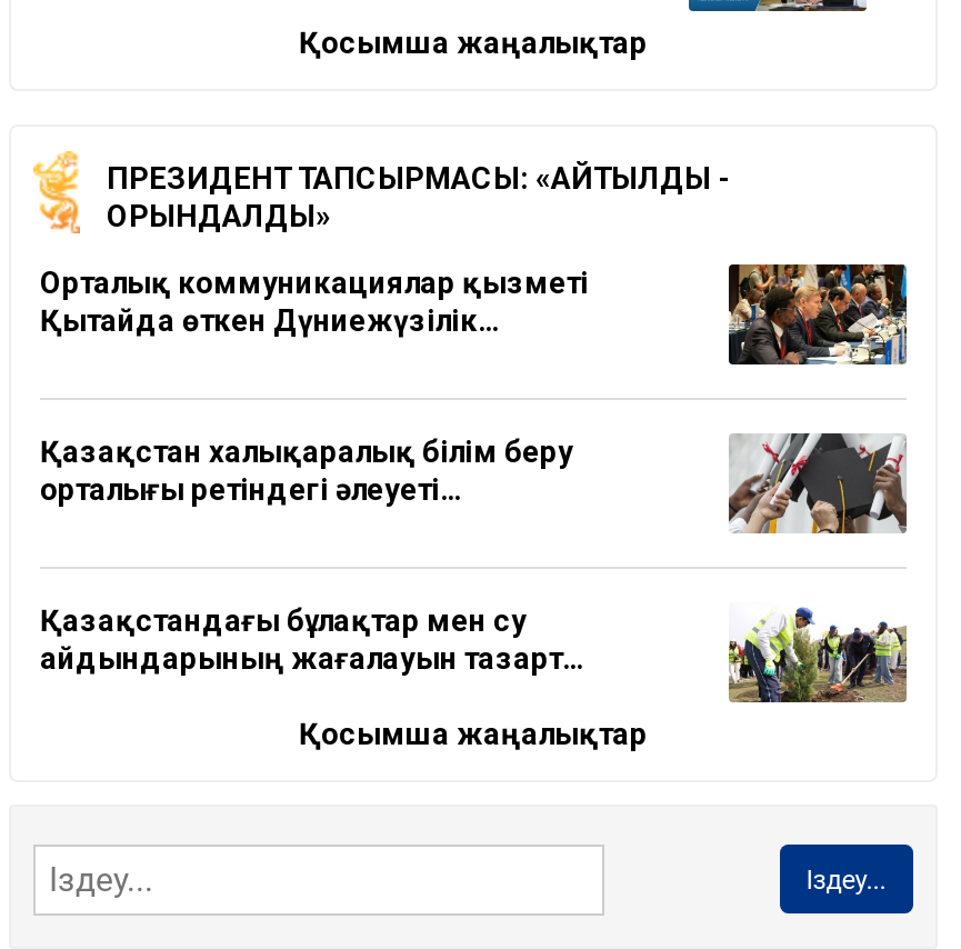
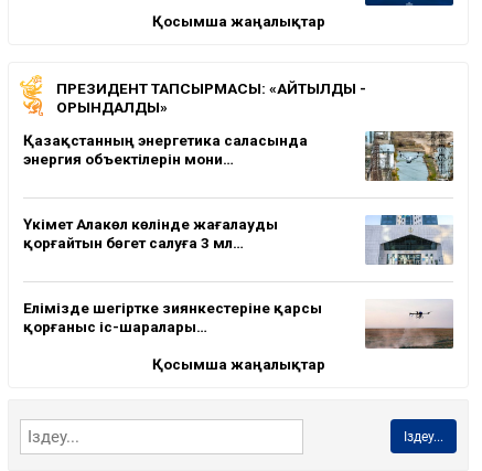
- Орталық коммуникациялар қызметі
- Қытайда өткен Дүниежүзілік…
+ Қазақстанның энергетика саласында
+ энергия объектілерін мони…

- [image]
+ [image]

- Қазақстан халықаралық білім беру
- орталығы ретіндегі әлеуеті…
+ Үкімет Алакөл көлінде жағалауды
+ қорғайтын бөгет салуға 3 мл…

- [image]
+ [image]

- Қазақстандағы бұлақтар мен су
- айдындарының жағалауын тазарт…
+ Елімізде шегіртке зиянкестеріне қарсы
+ қорғаныс іс-шаралары…

- [image]
+ [image]
